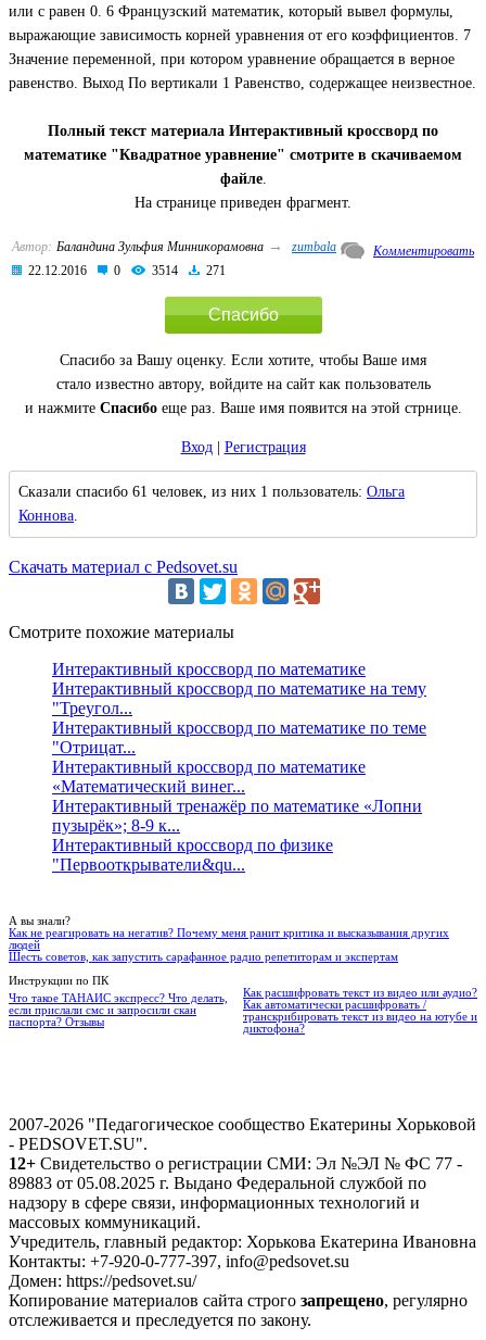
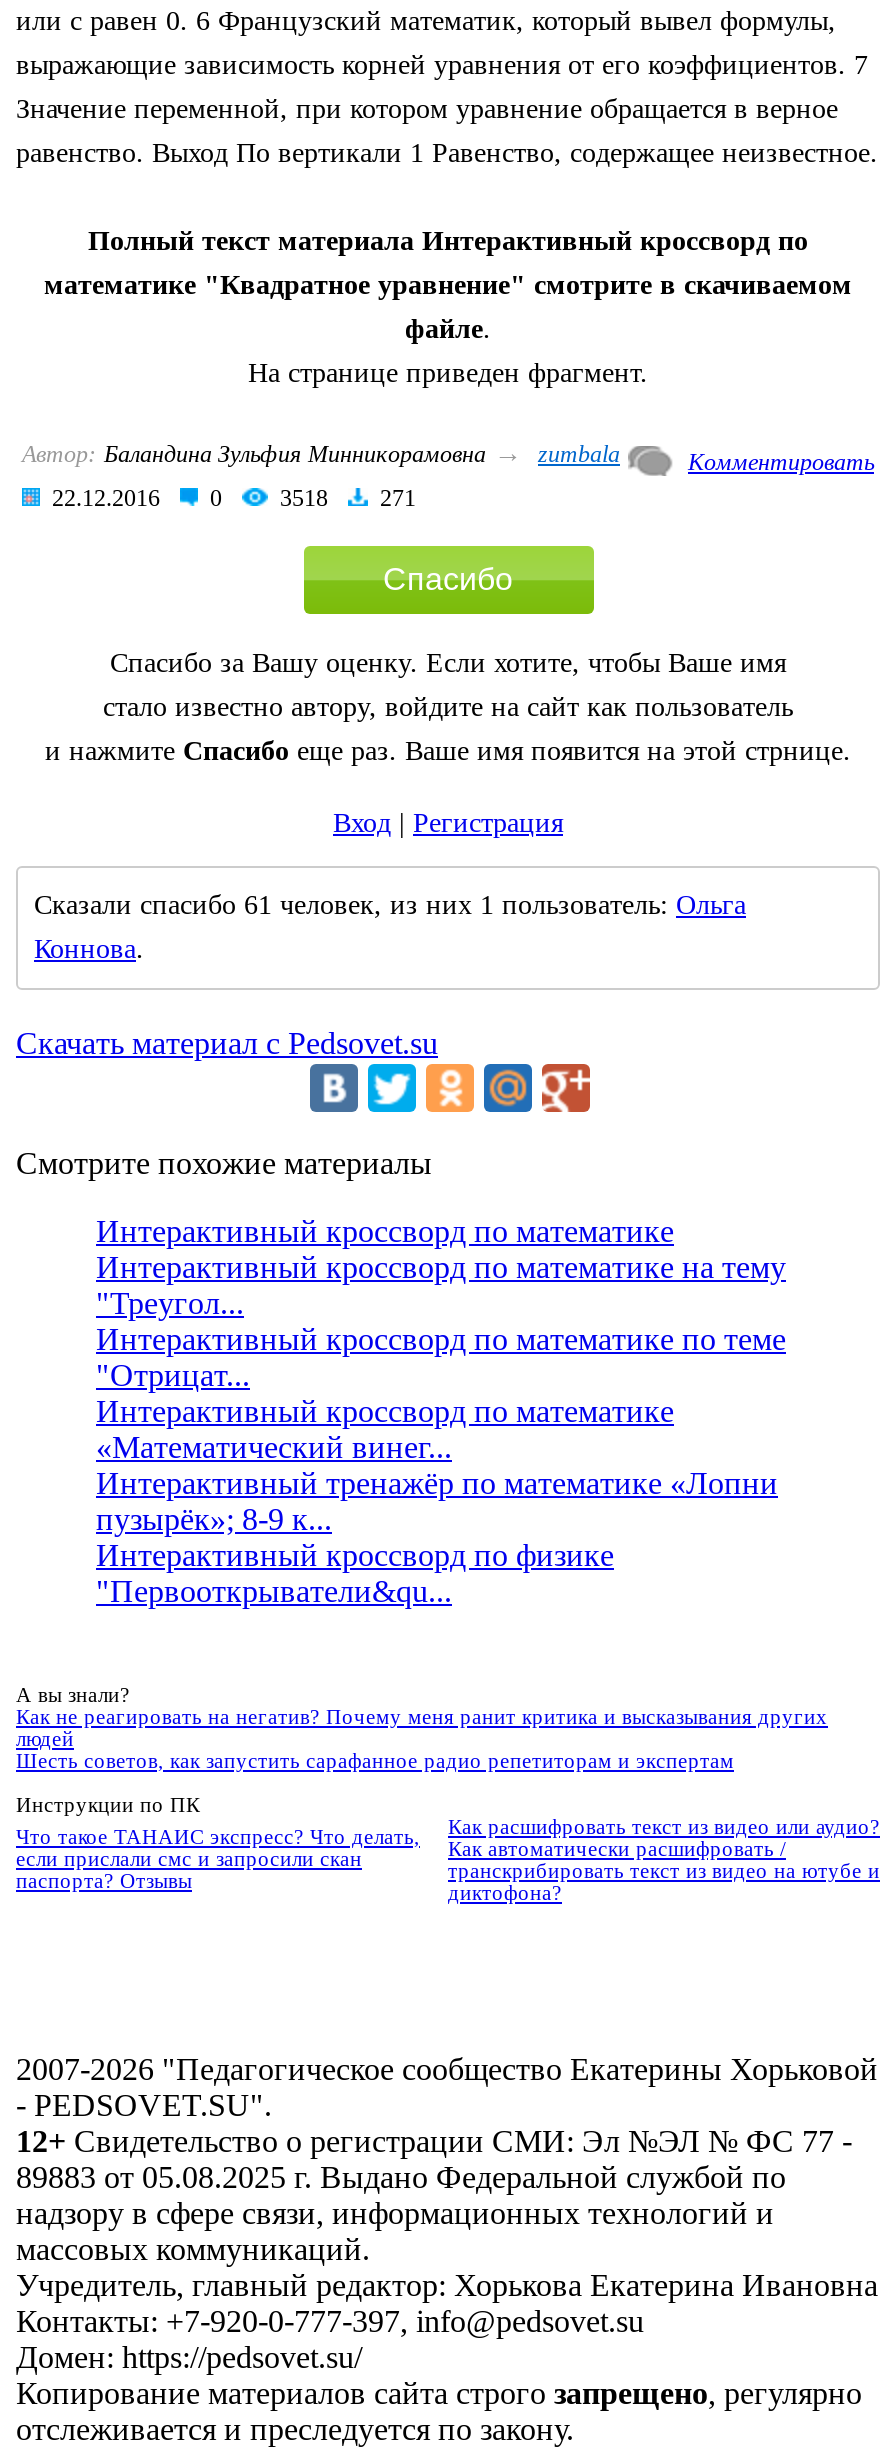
- 22.12.2016 0 3514 271
+ 22.12.2016 0 3518 271
